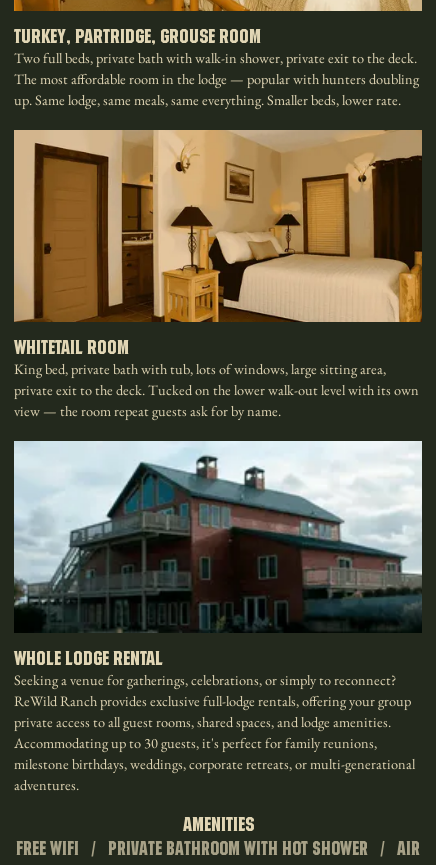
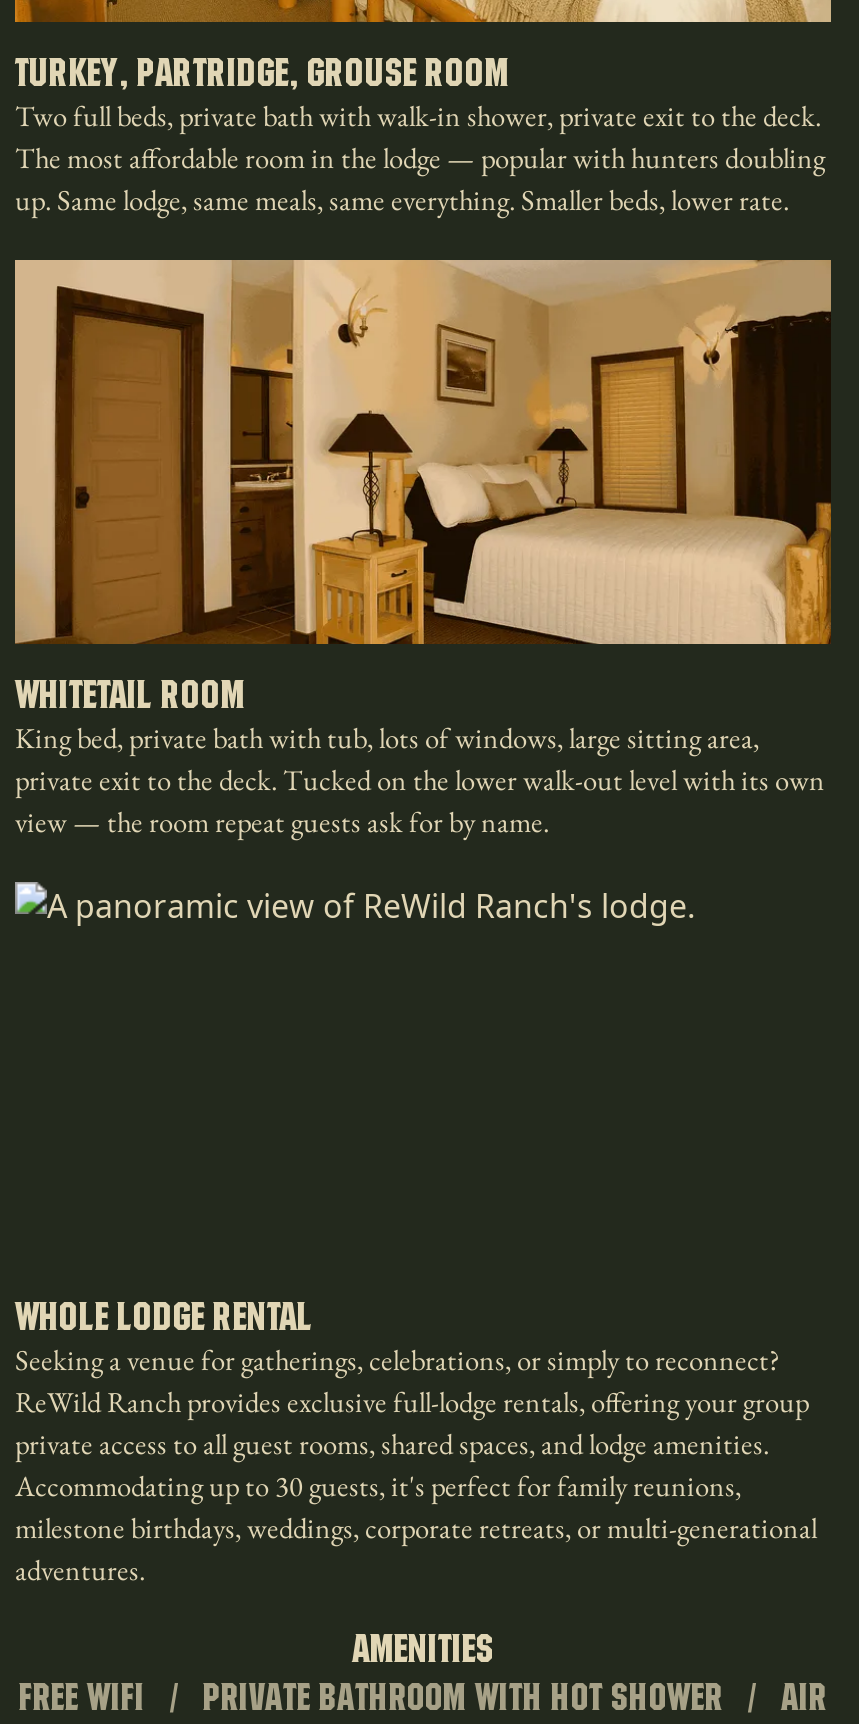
- [image]
